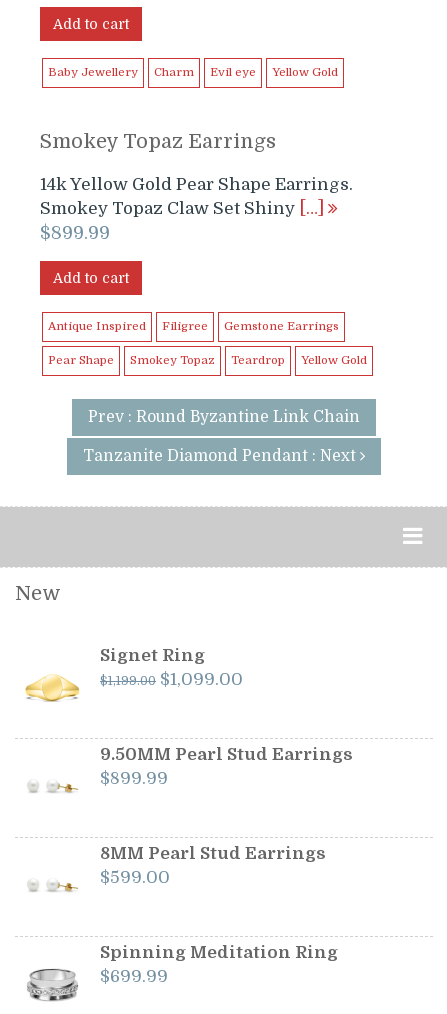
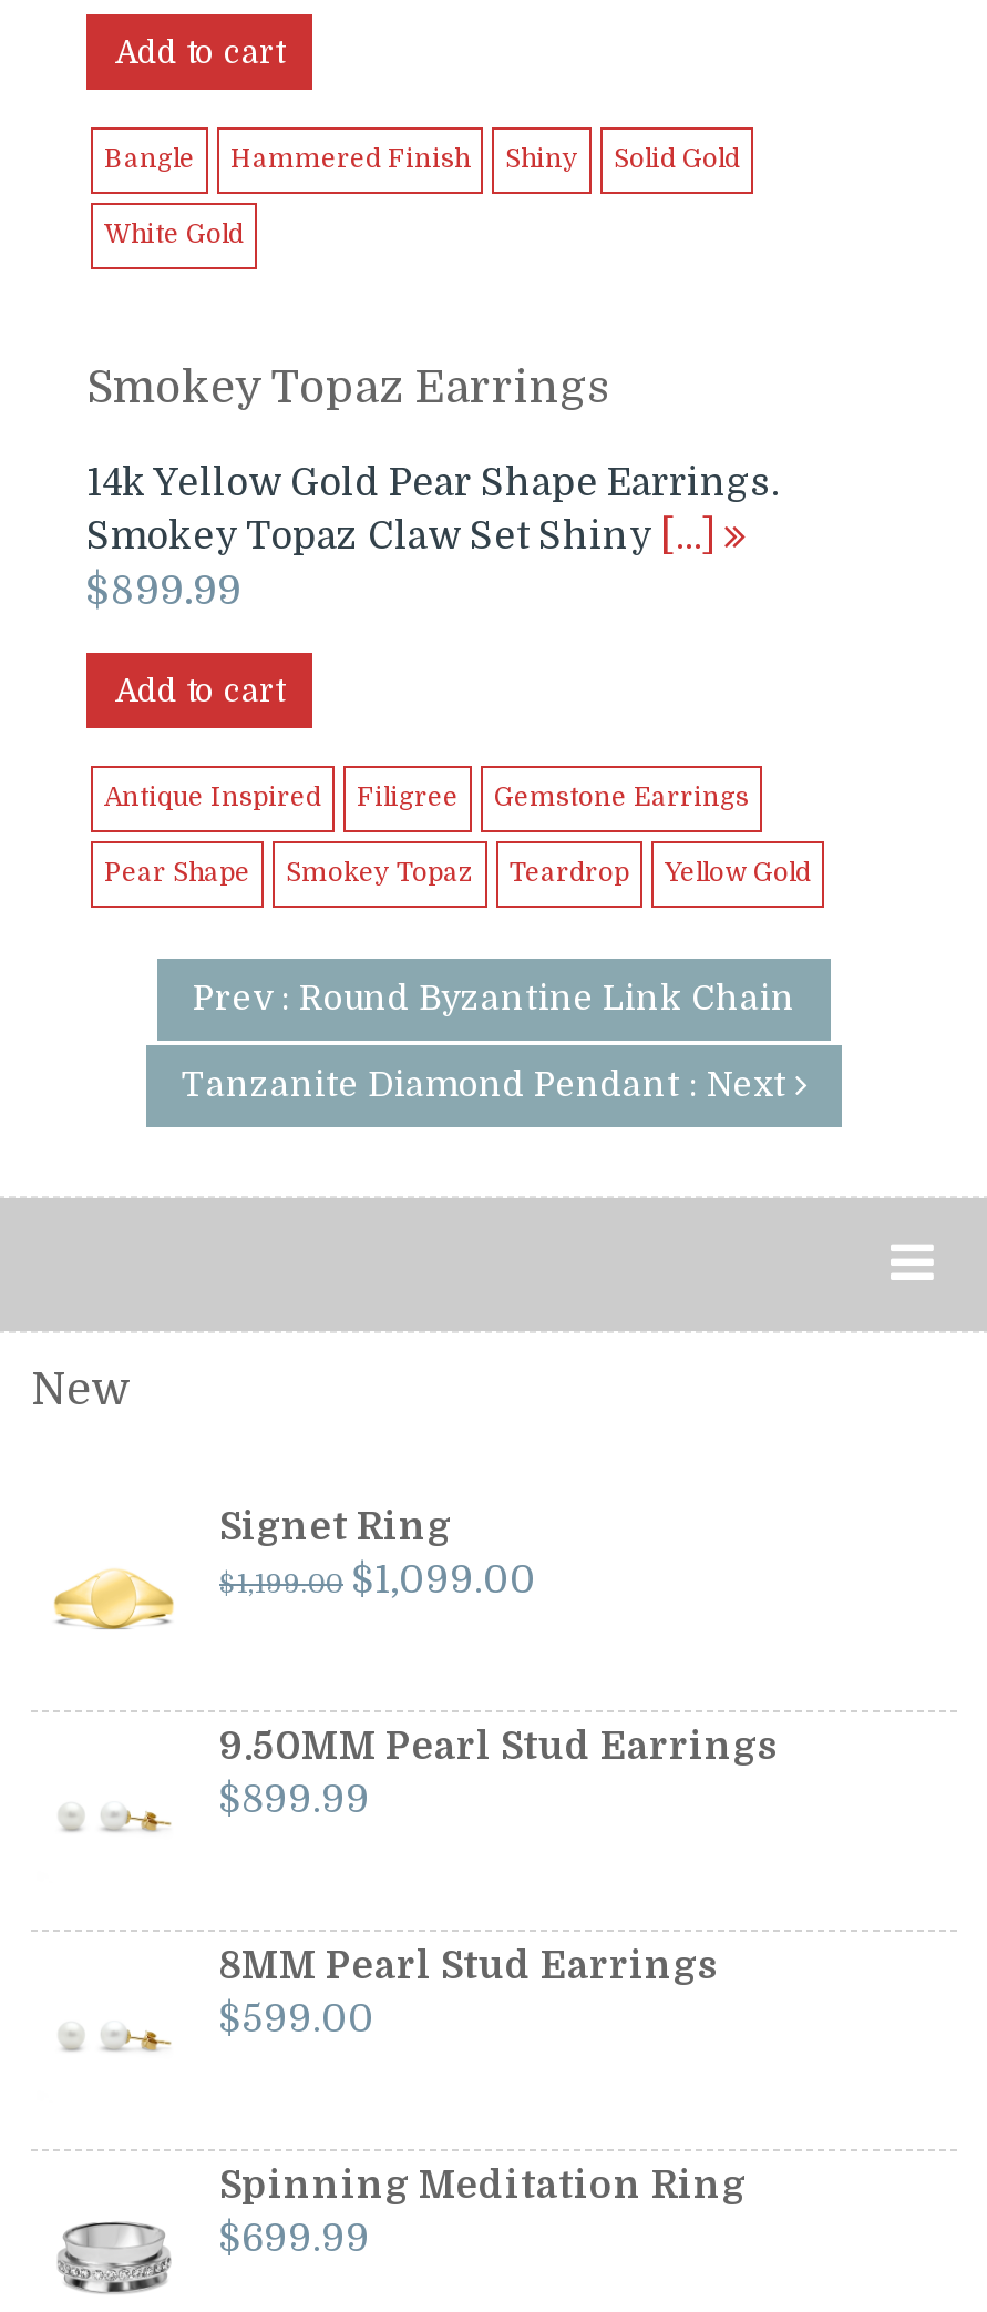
- Baby Jewellery
- Charm
- Evil eye
- Yellow Gold
+ Bangle
+ Hammered Finish
+ Shiny
+ Solid Gold
+ White Gold
